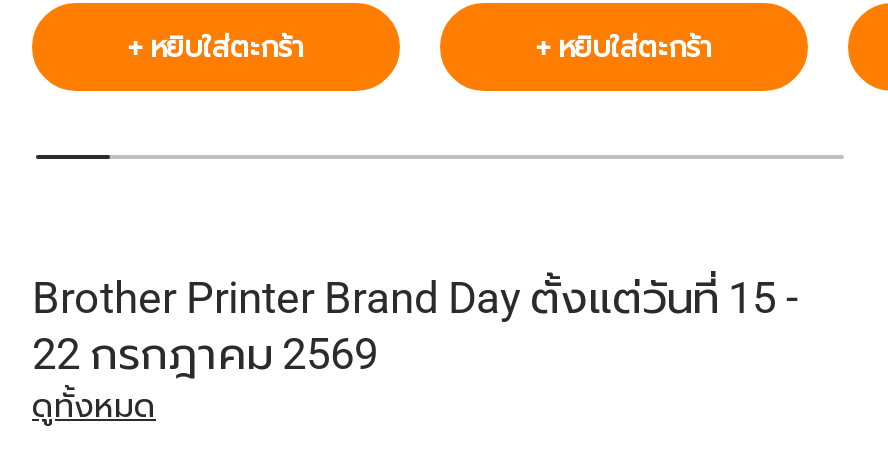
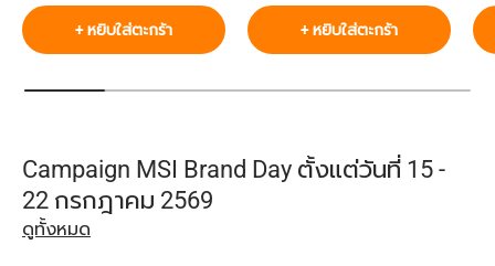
- Brother Printer Brand Day ตั้งแต่วันที่ 15 -
+ Campaign MSI Brand Day ตั้งแต่วันที่ 15 -
